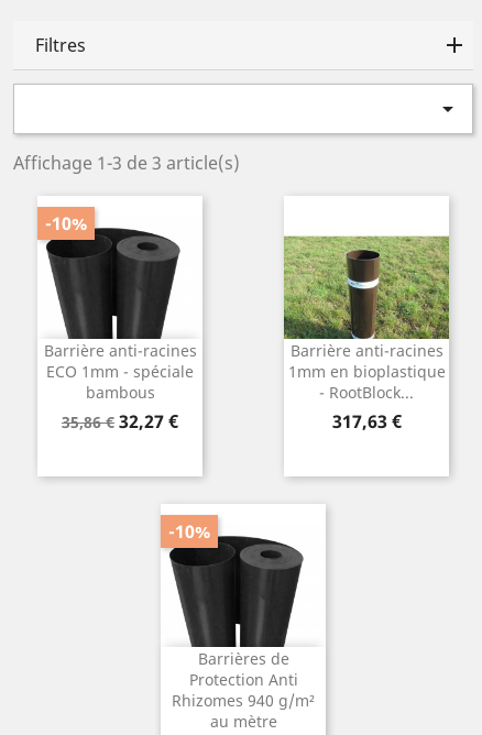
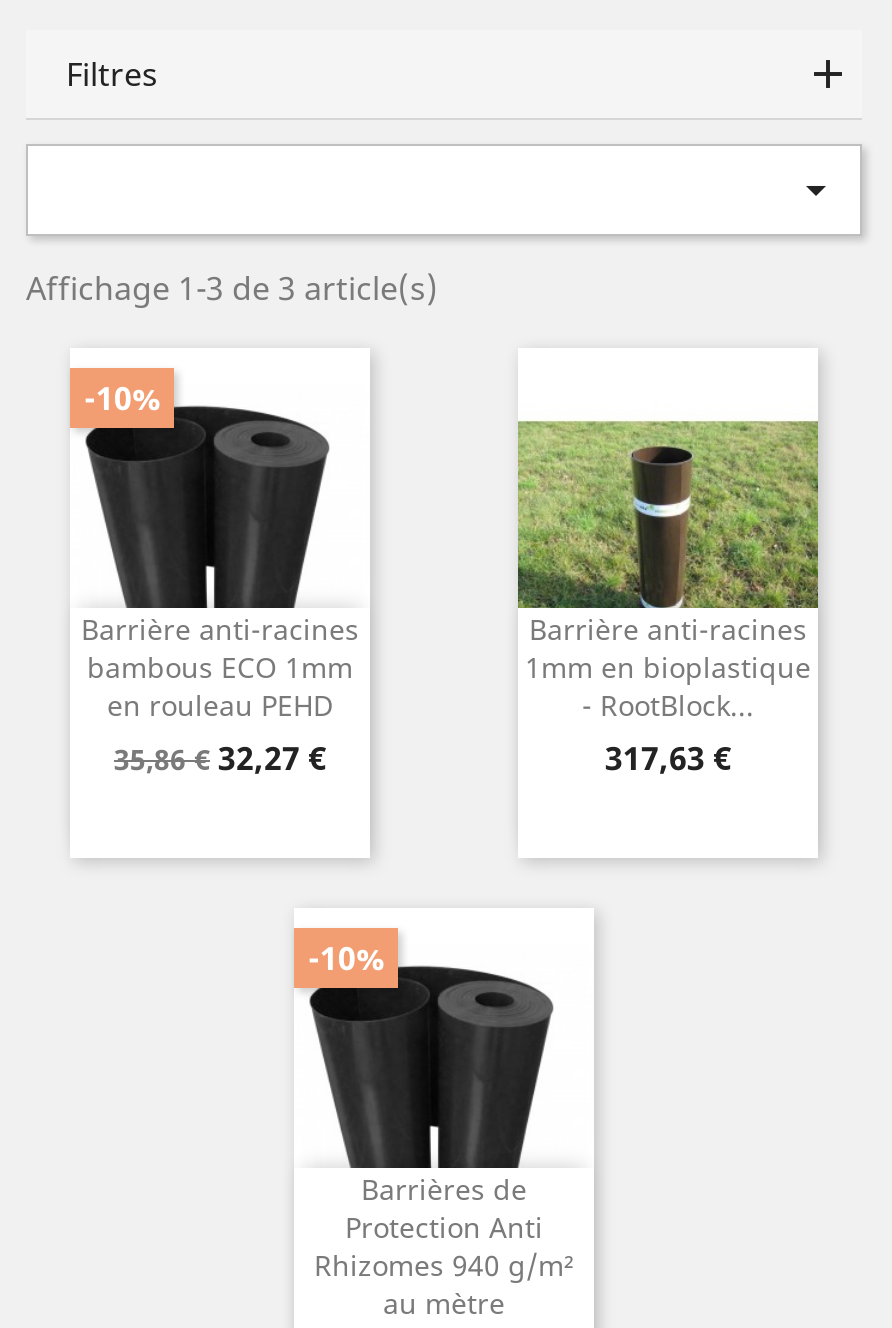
- ECO 1mm - spéciale
- bambous
+ bambous ECO 1mm
+ en rouleau PEHD
